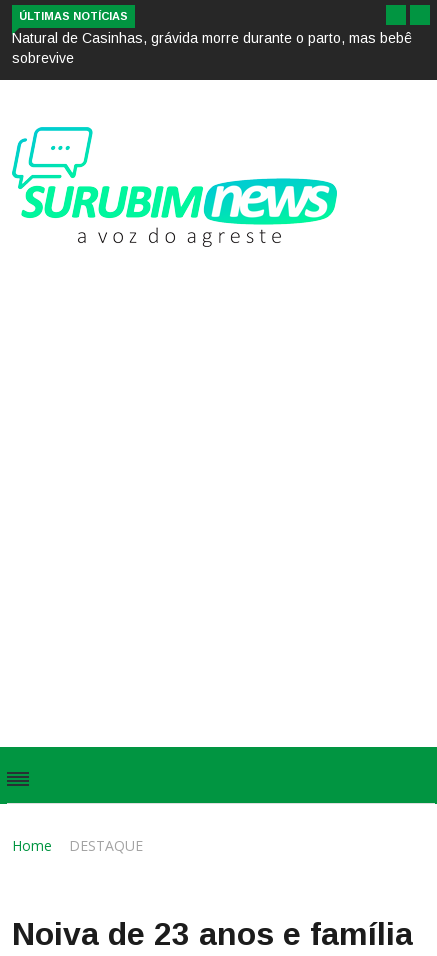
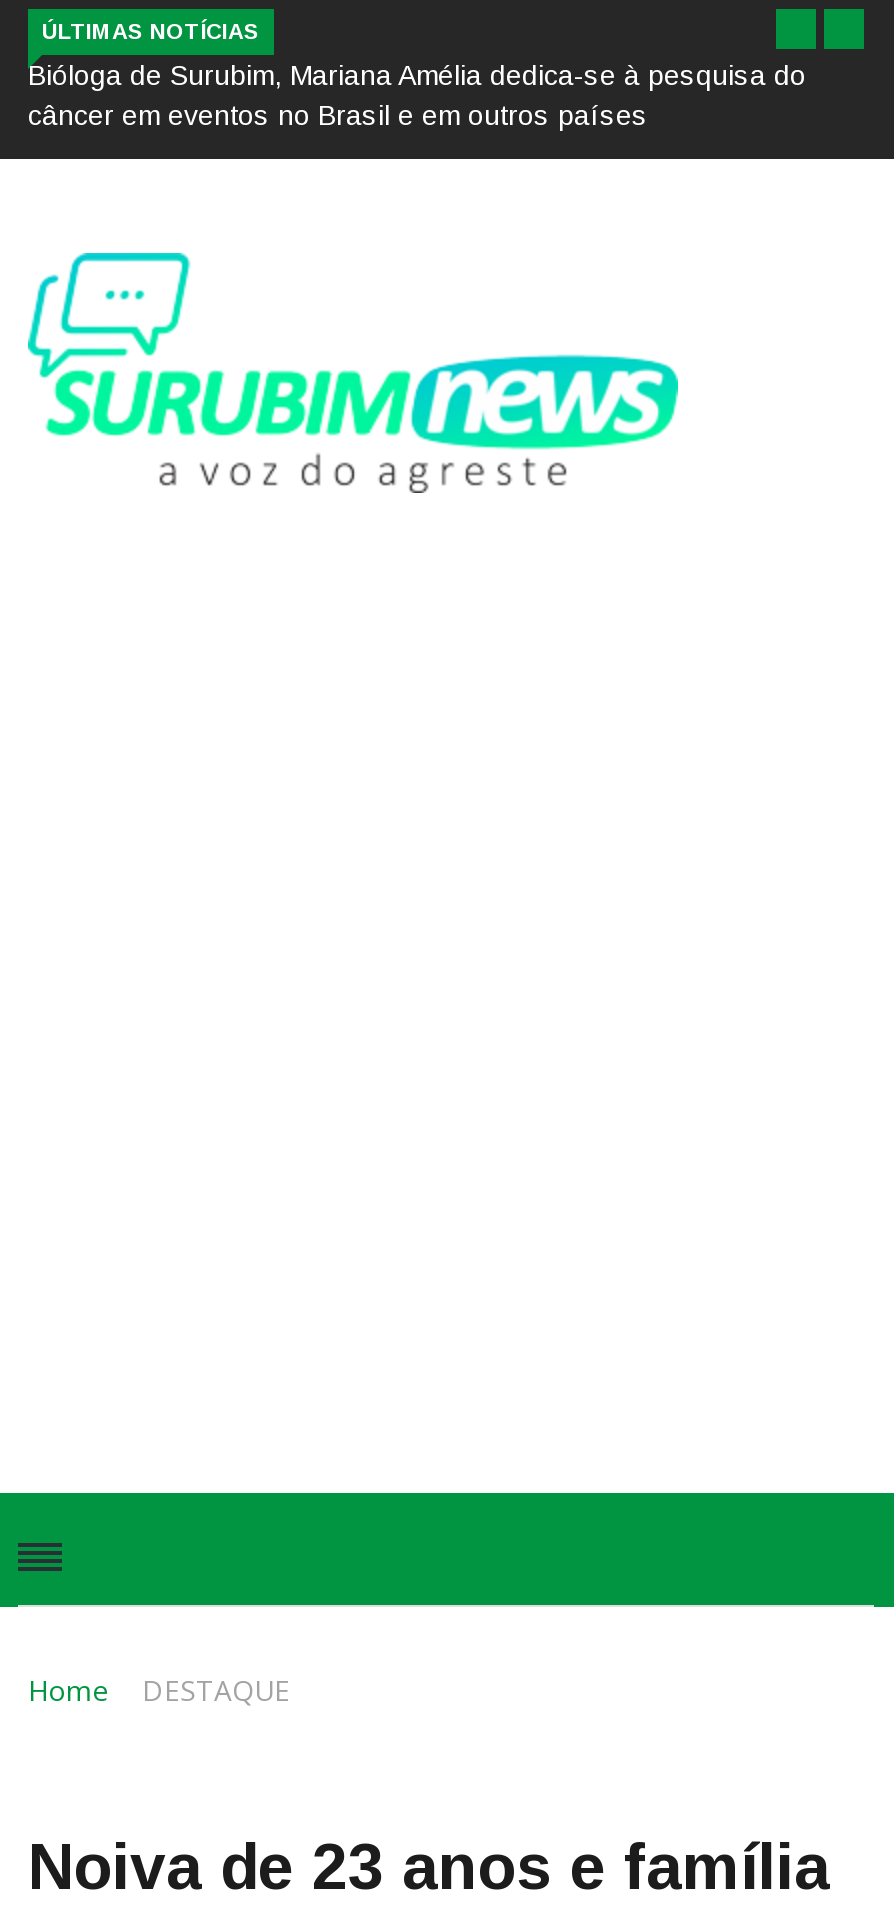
- Natural de Casinhas, grávida morre durante o parto, mas bebê
- sobrevive
+ Bióloga de Surubim, Mariana Amélia dedica-se à pesquisa do
+ câncer em eventos no Brasil e em outros países
